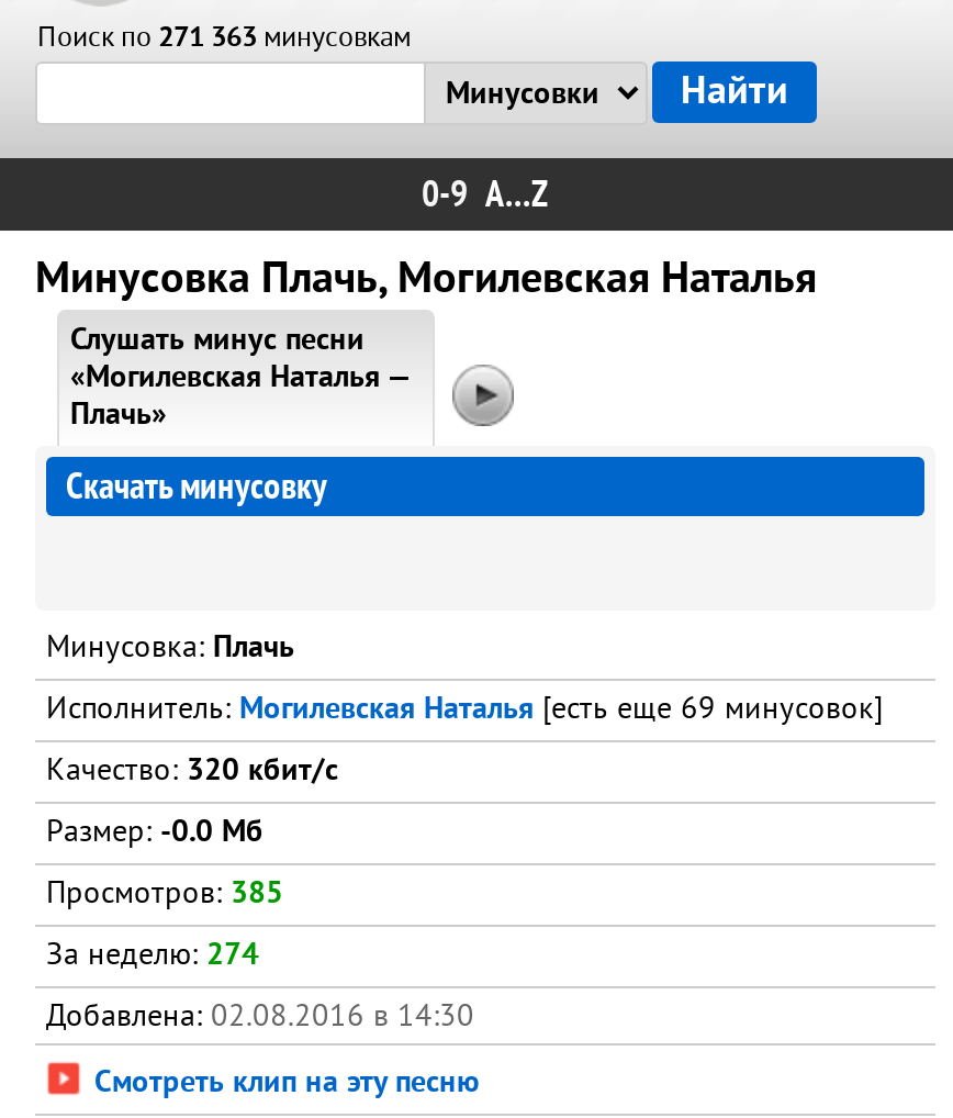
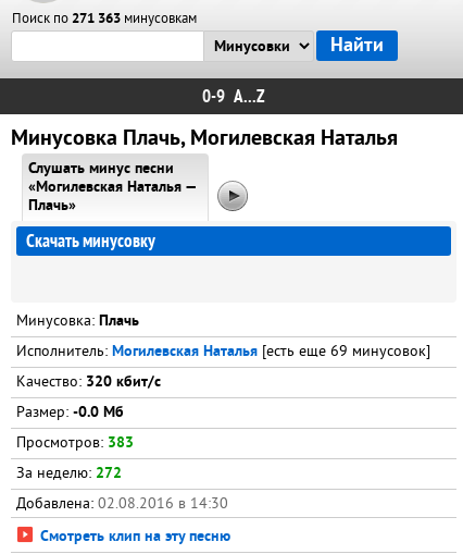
- Просмотров: 385
+ Просмотров: 383

- За неделю: 274
+ За неделю: 272
